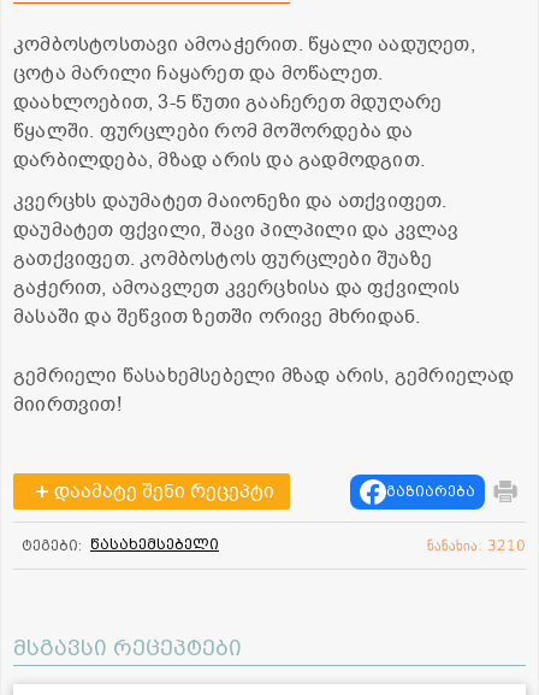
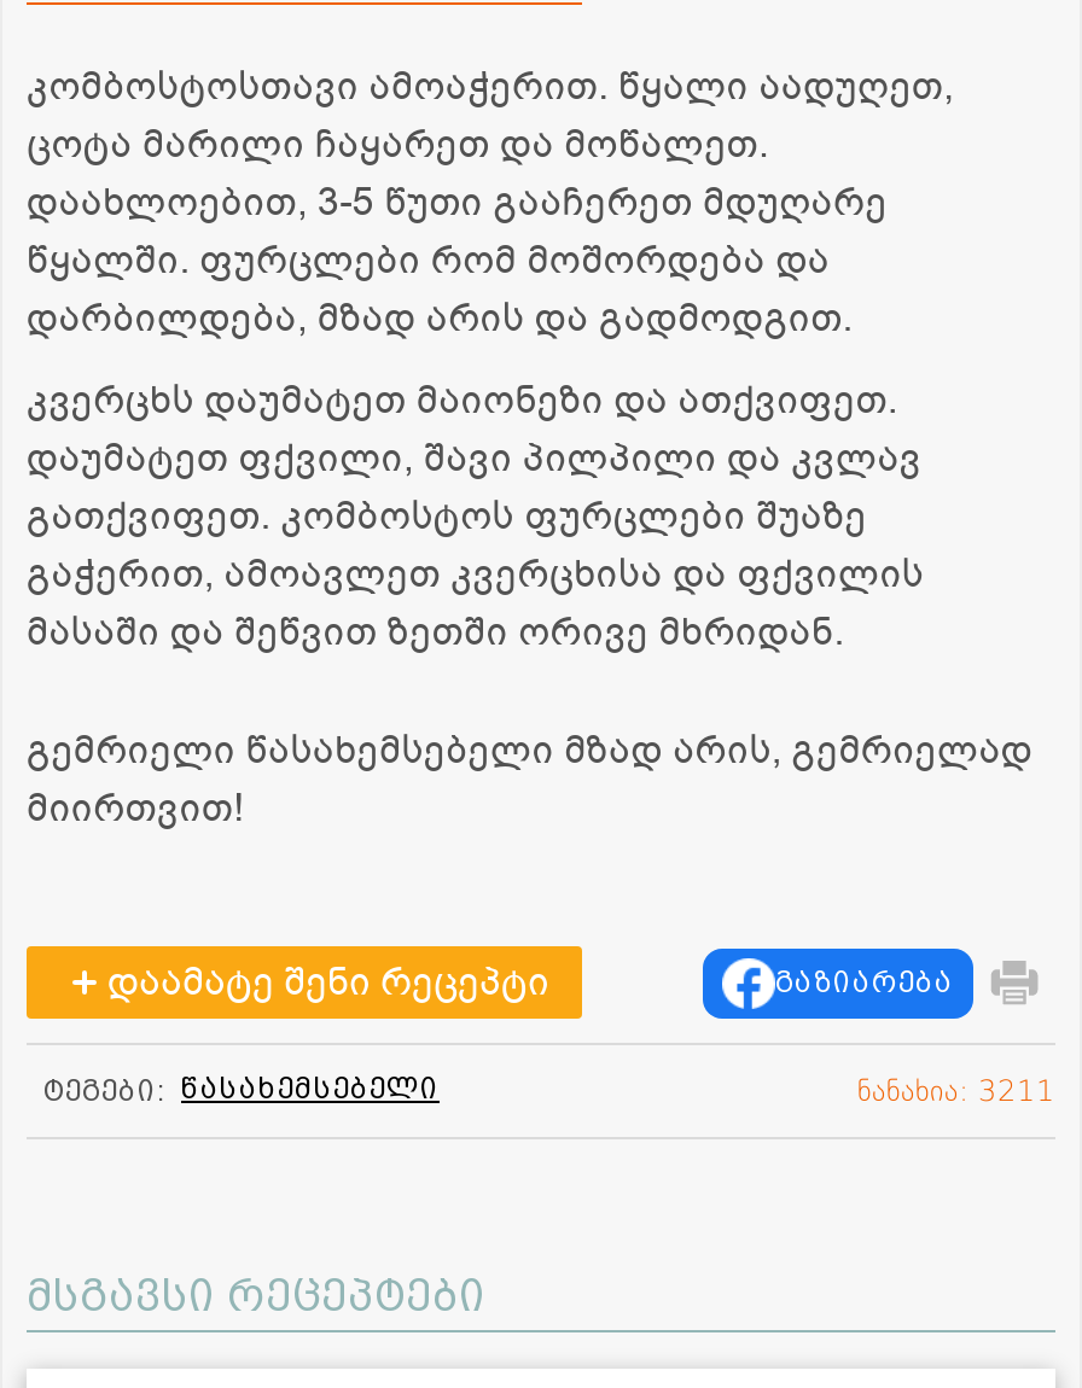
- ნანახია: 3210
+ ნანახია: 3211
